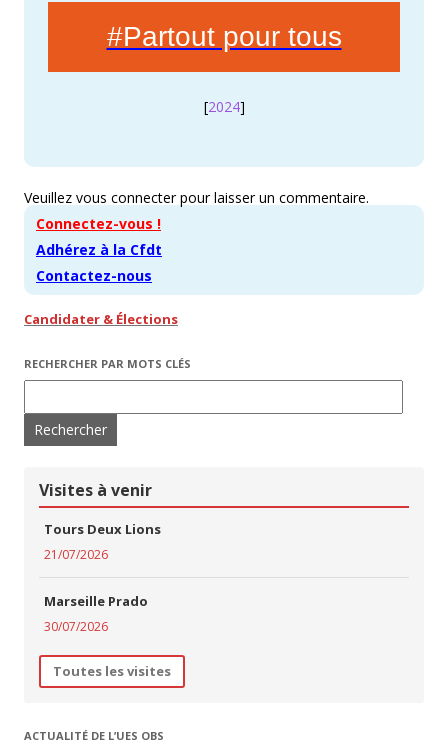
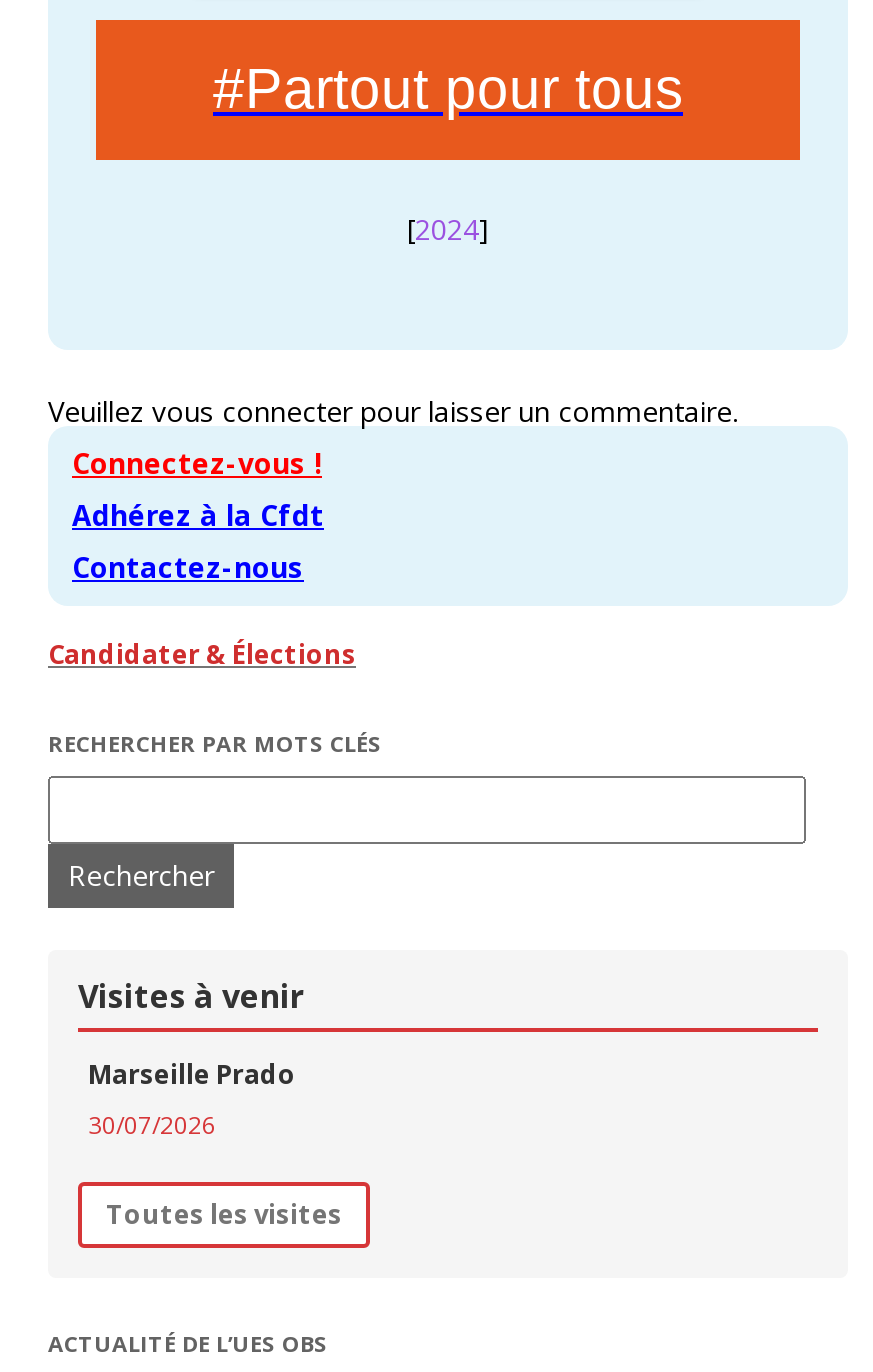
- Tours Deux Lions
- 21/07/2026
